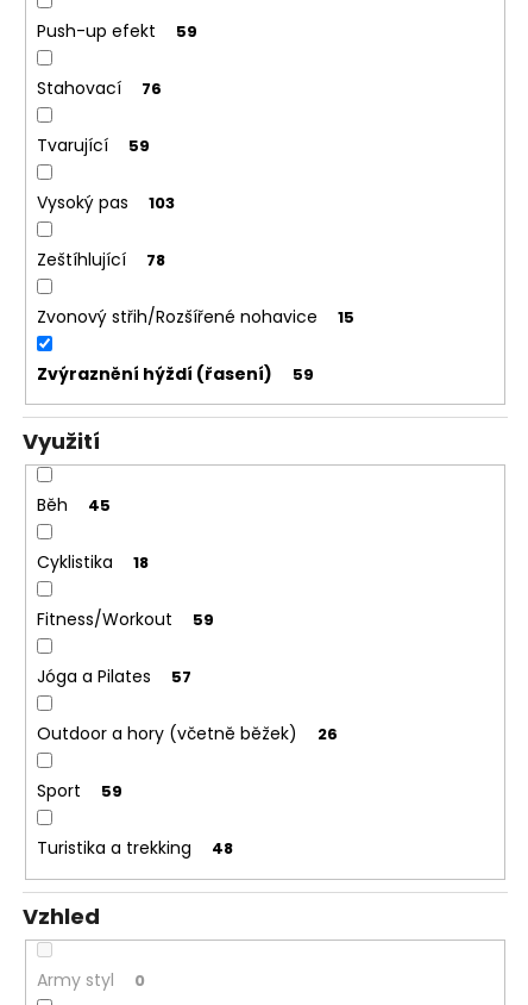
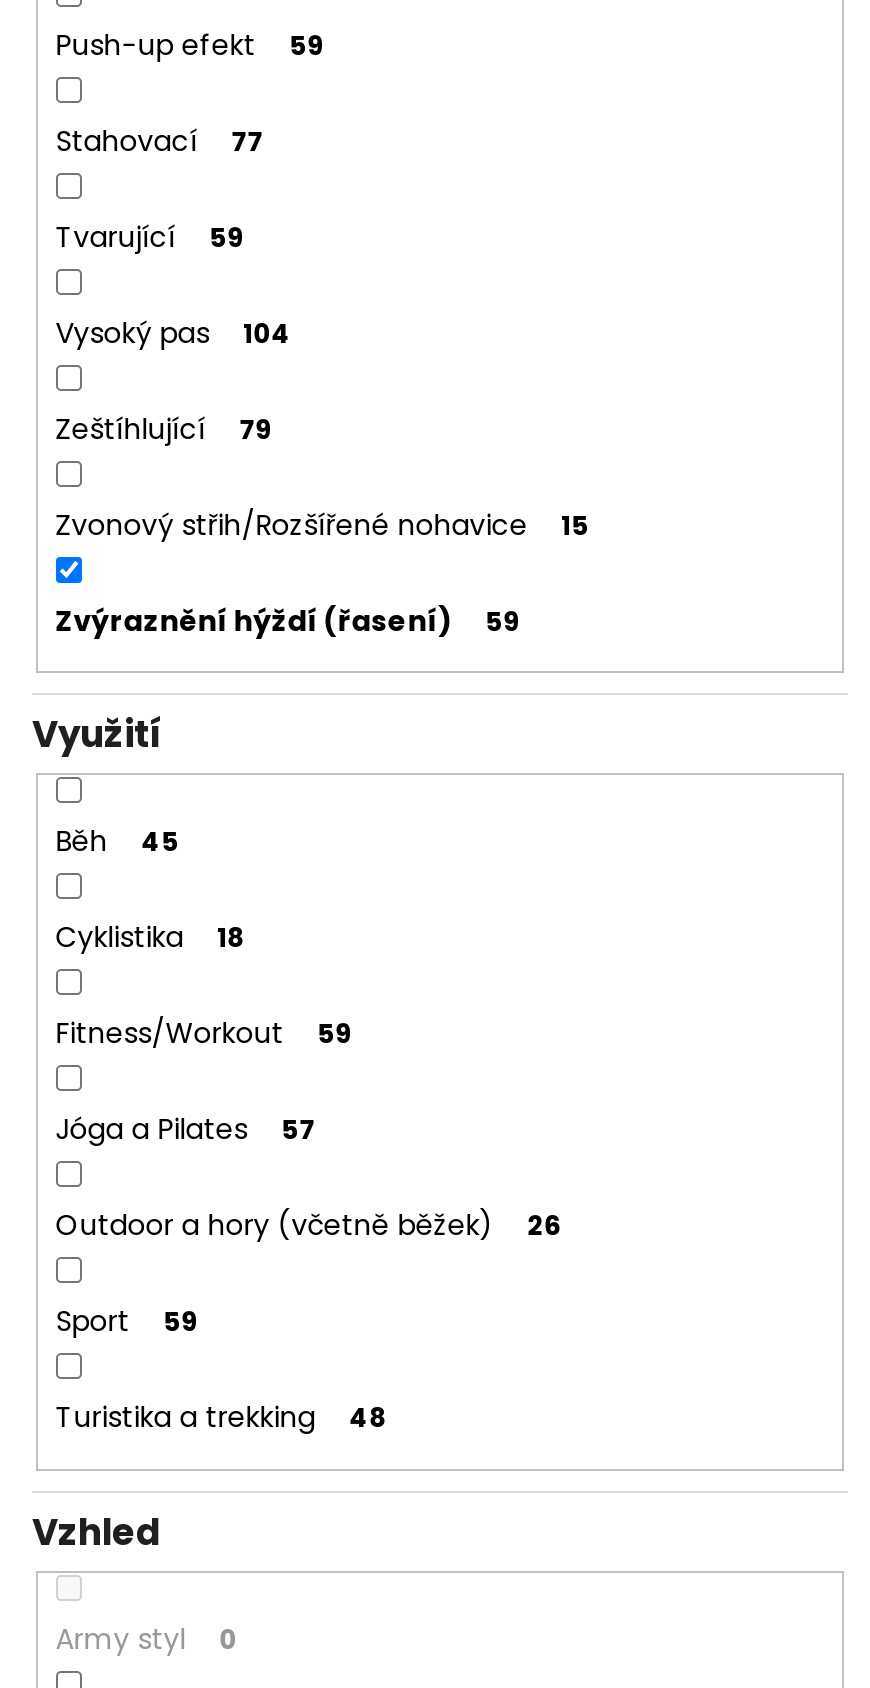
- Stahovací 76
+ Stahovací 77

- Vysoký pas 103
+ Vysoký pas 104

- Zeštíhlující 78
+ Zeštíhlující 79
